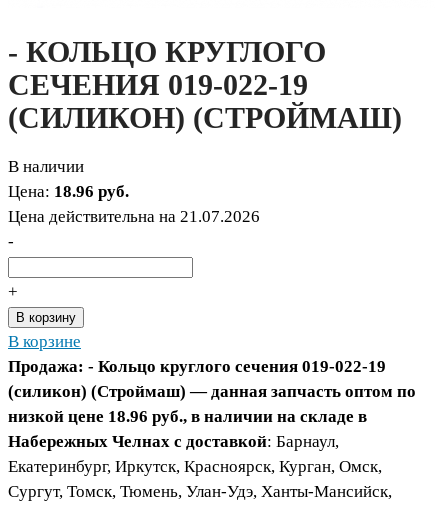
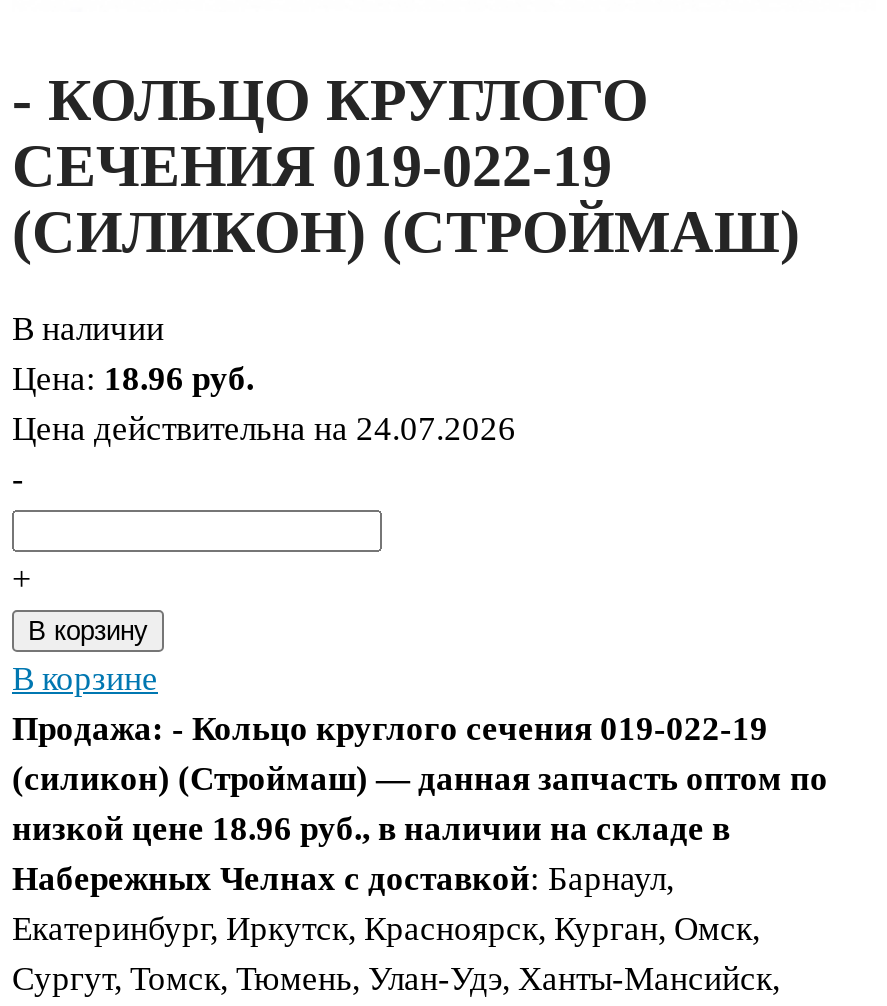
- Цена действительна на 21.07.2026
+ Цена действительна на 24.07.2026
